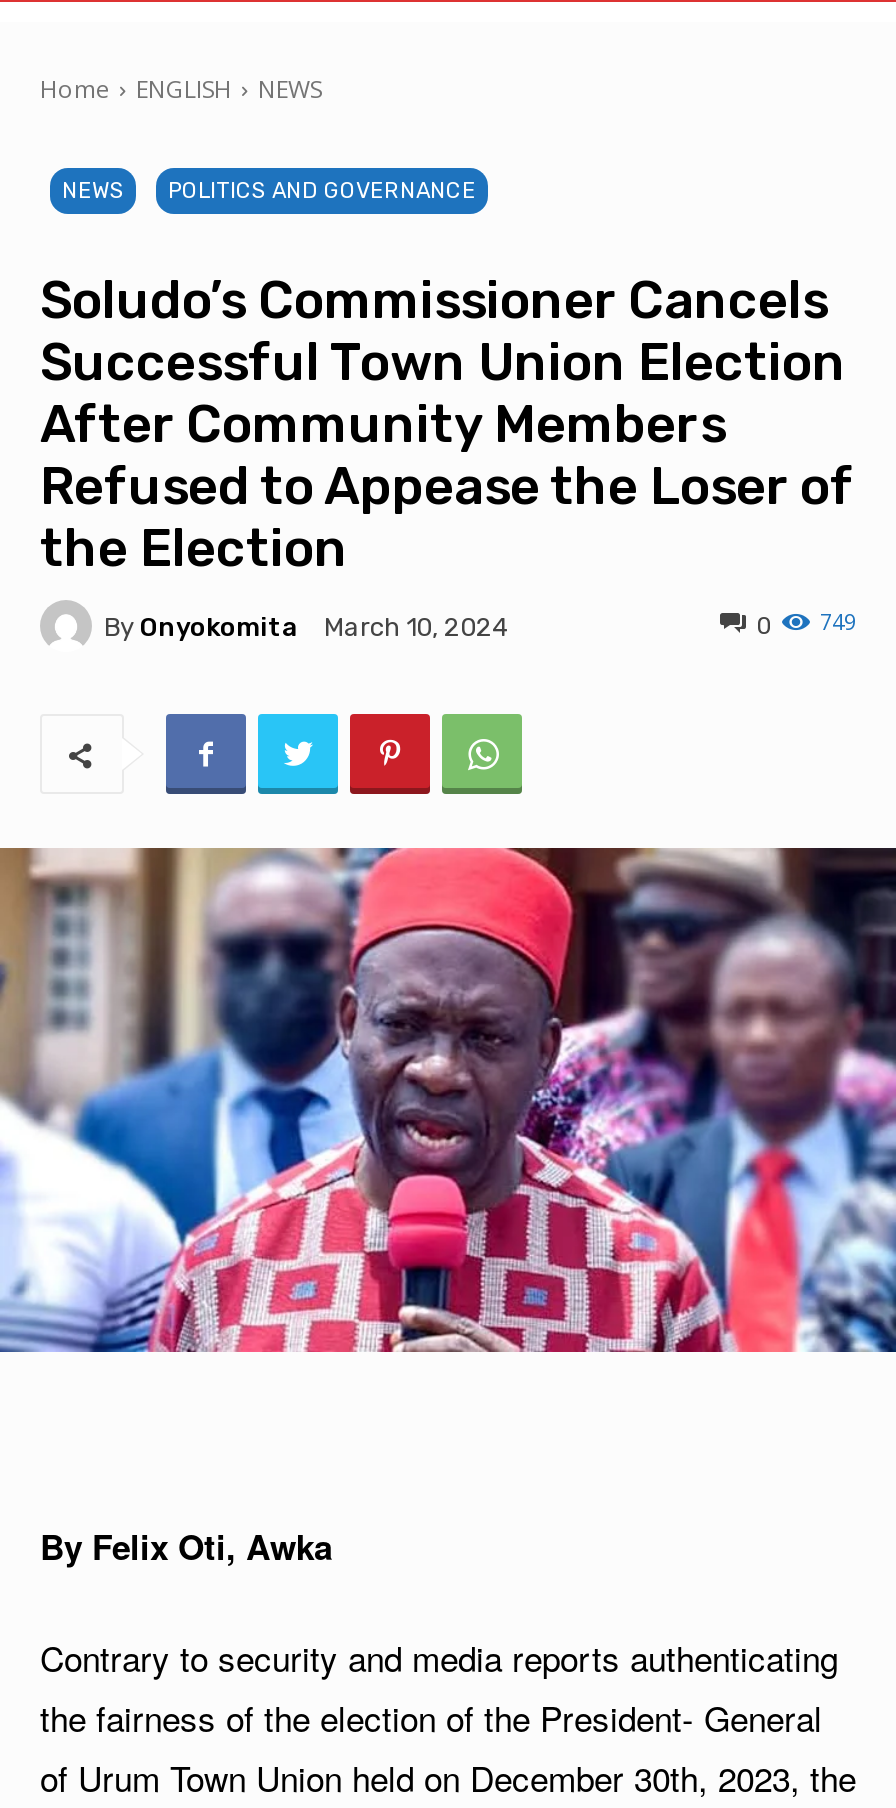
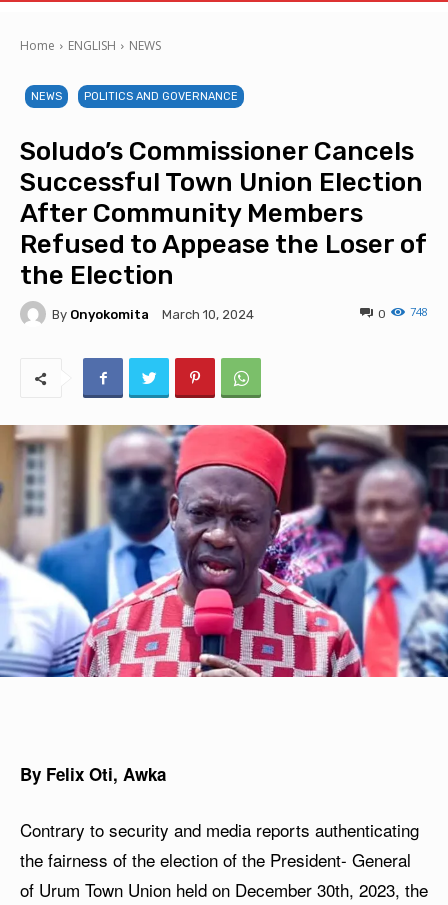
- 0 749
+ 0 748
